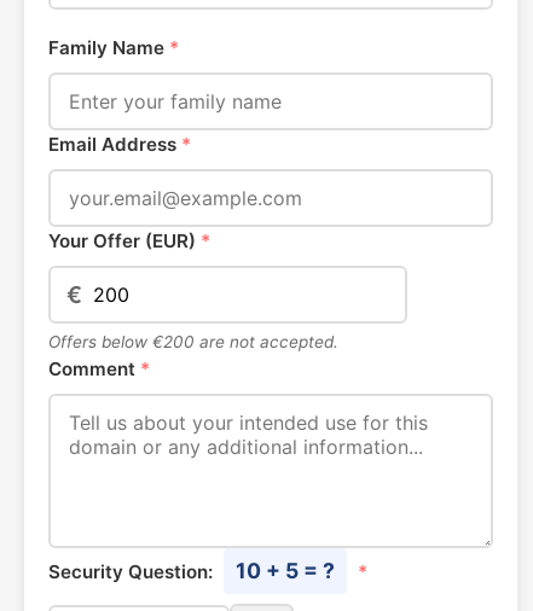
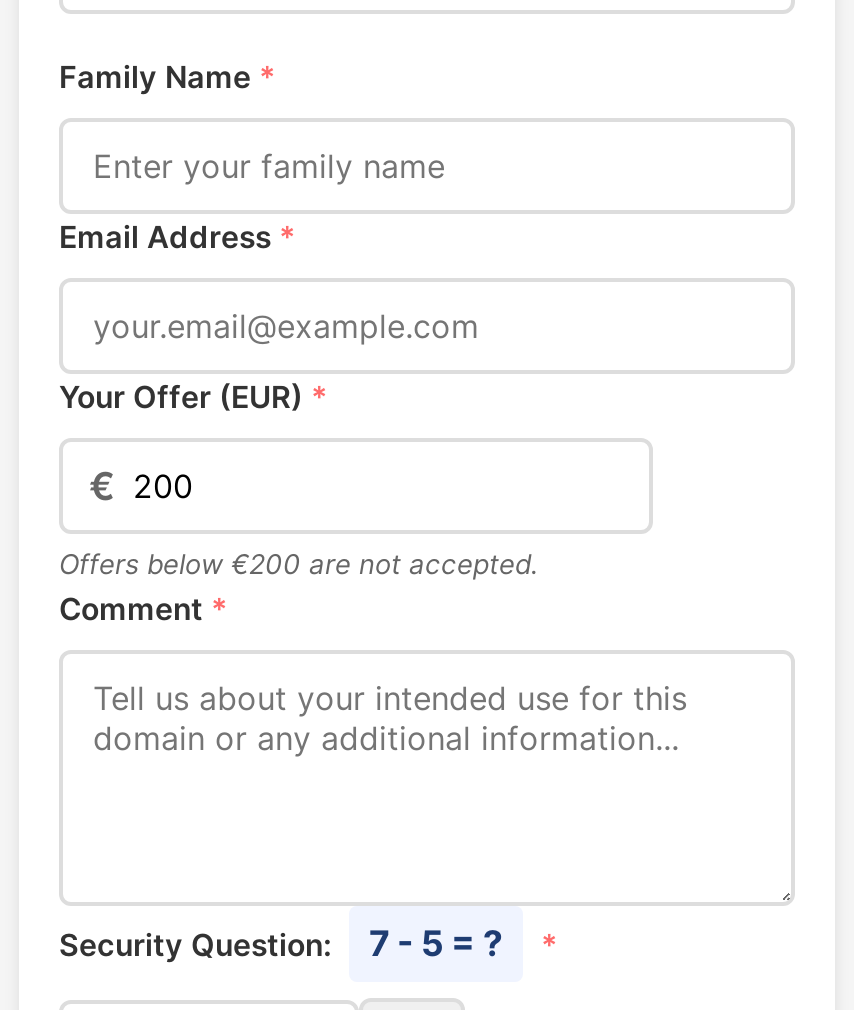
- 10 + 5 = ?
+ 7 - 5 = ?
